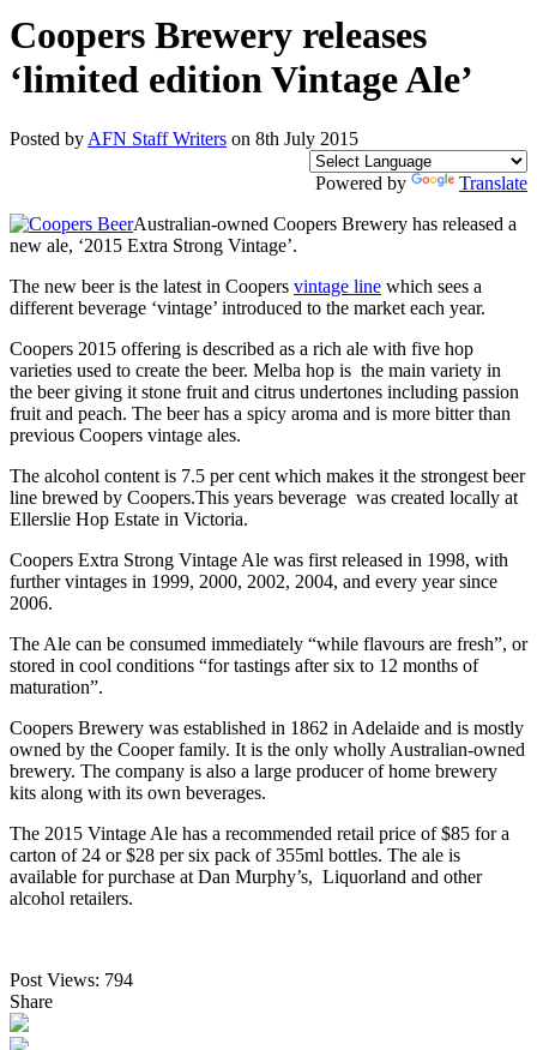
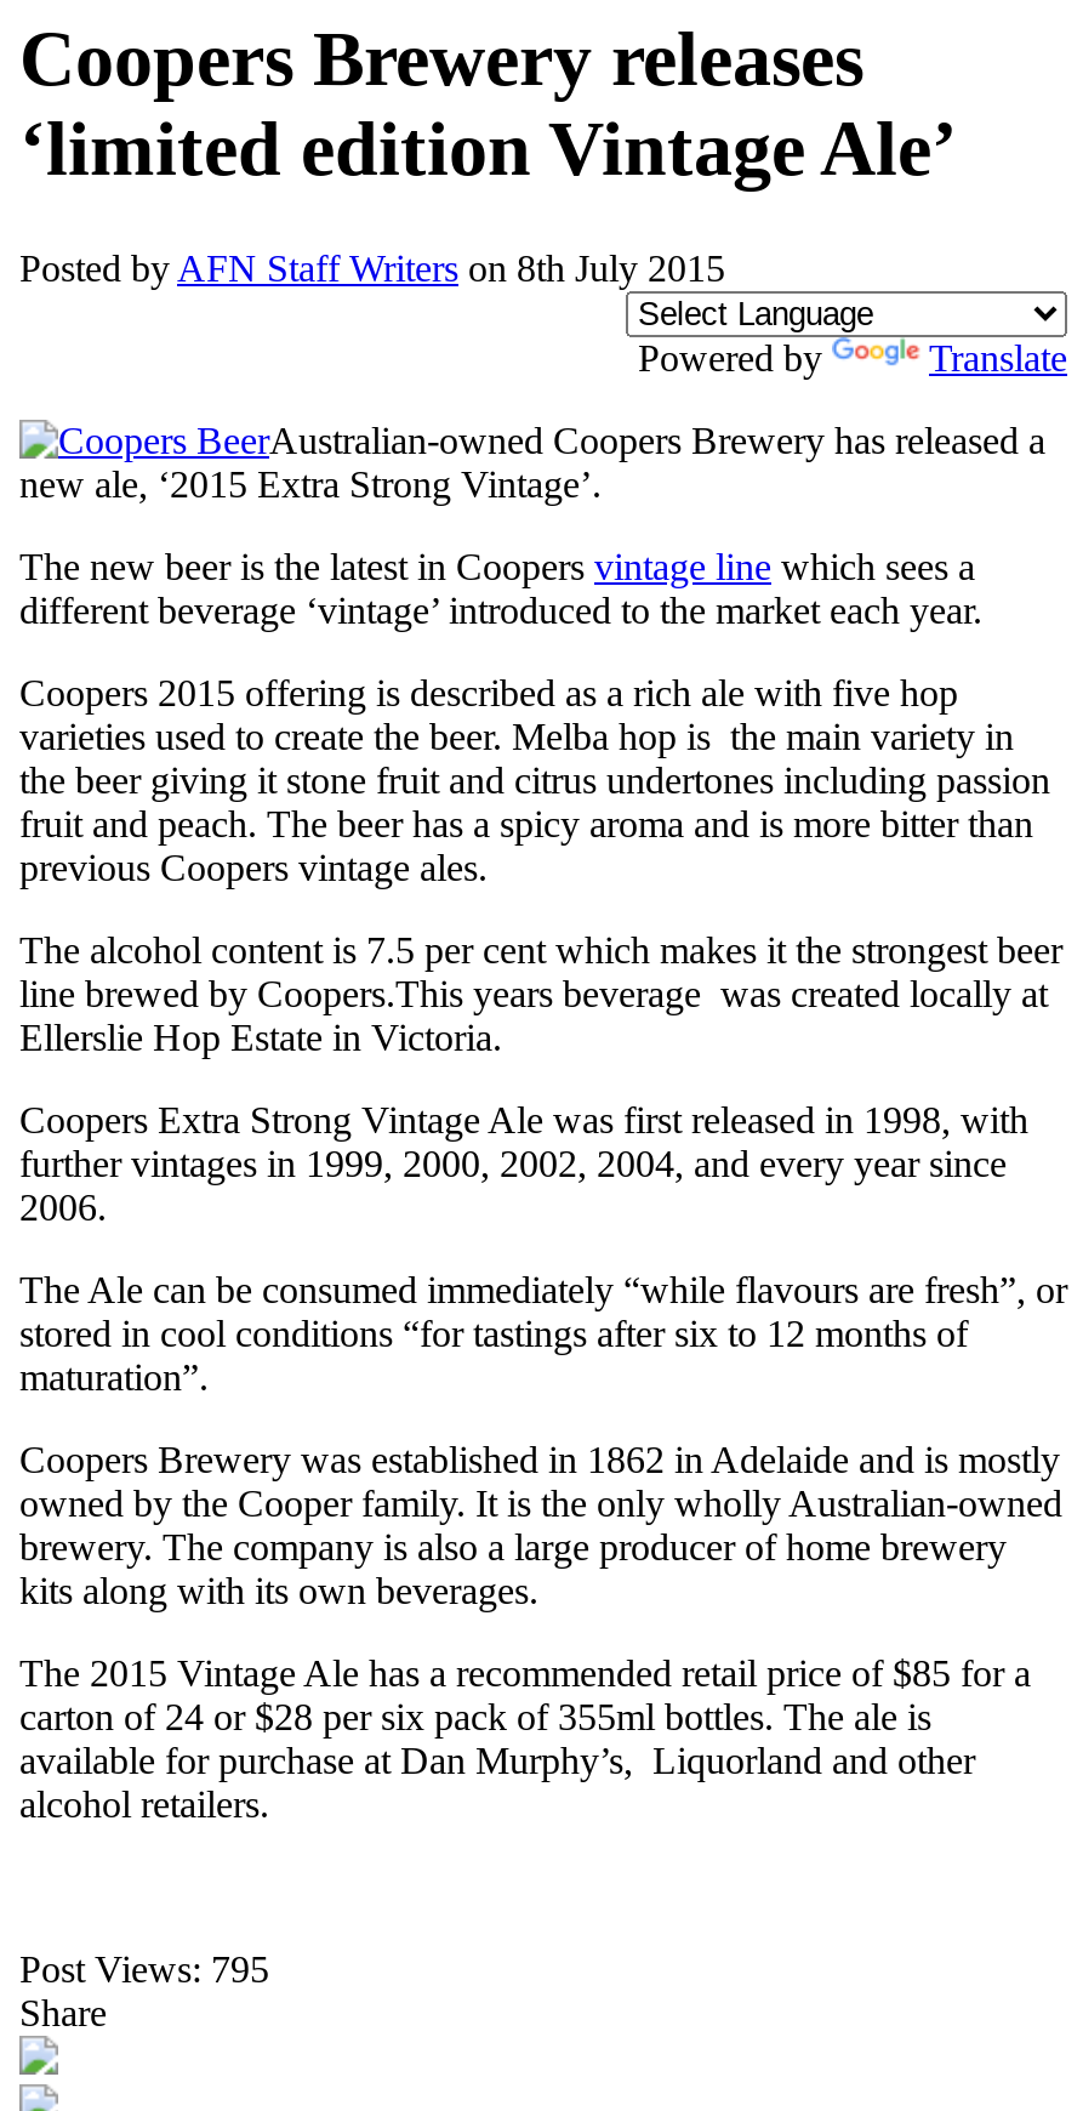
- Post Views: 794
+ Post Views: 795
